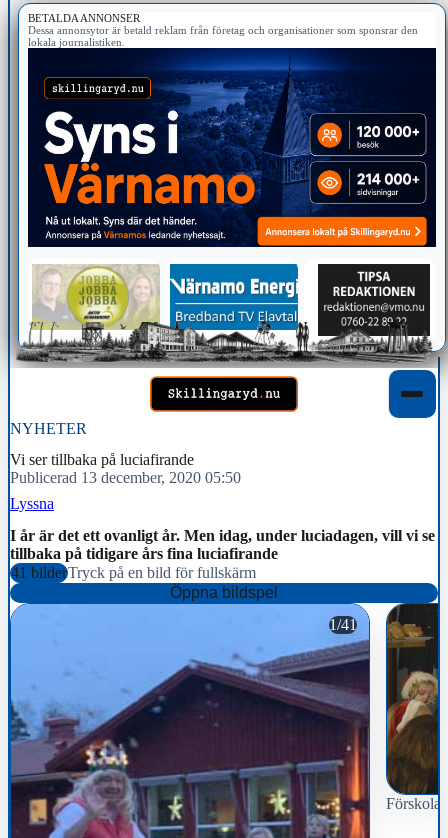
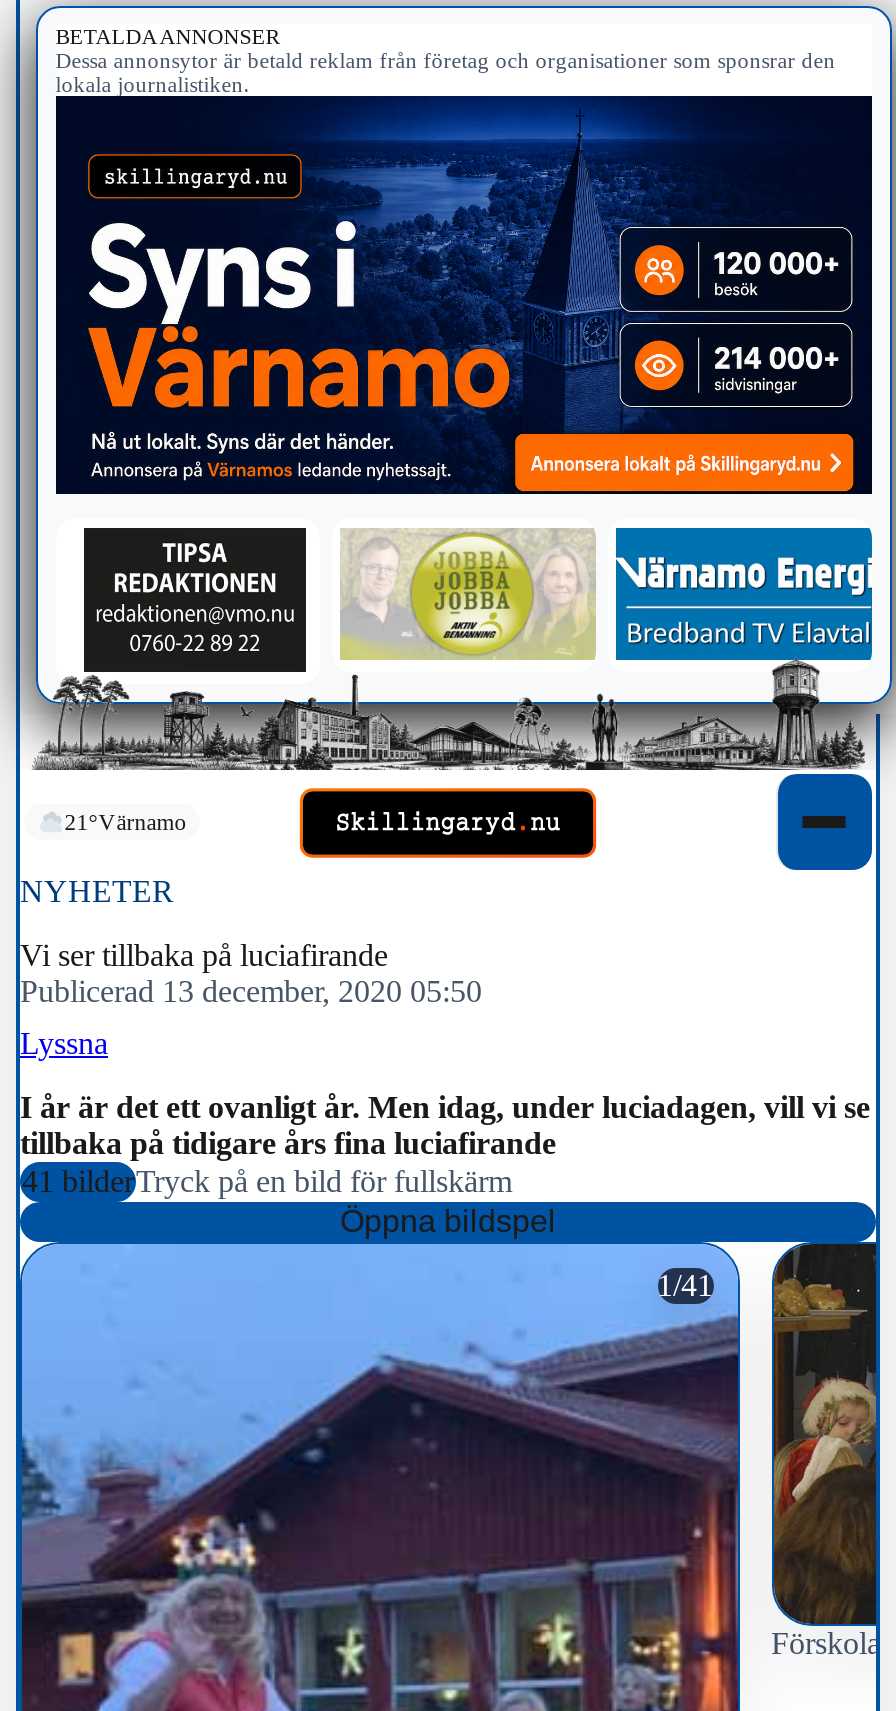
+ 21°Värnamo

- [image]
+ [image]
